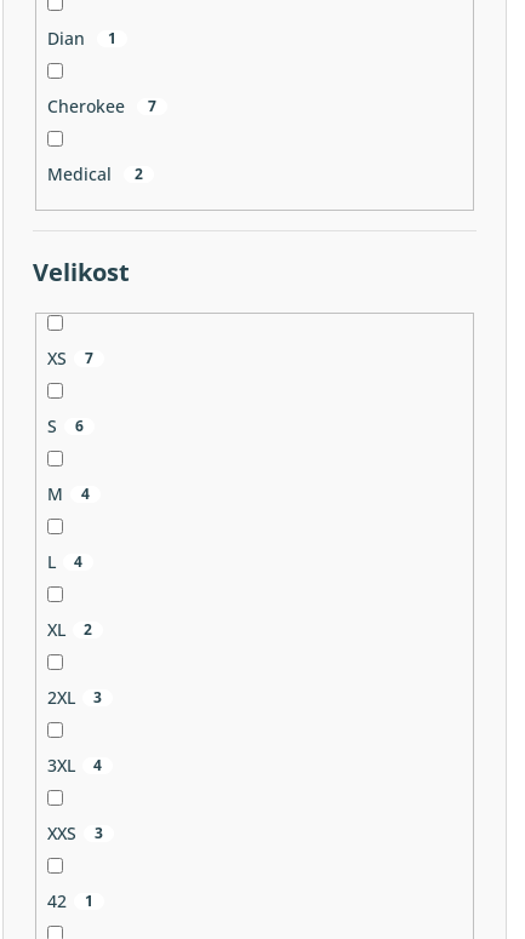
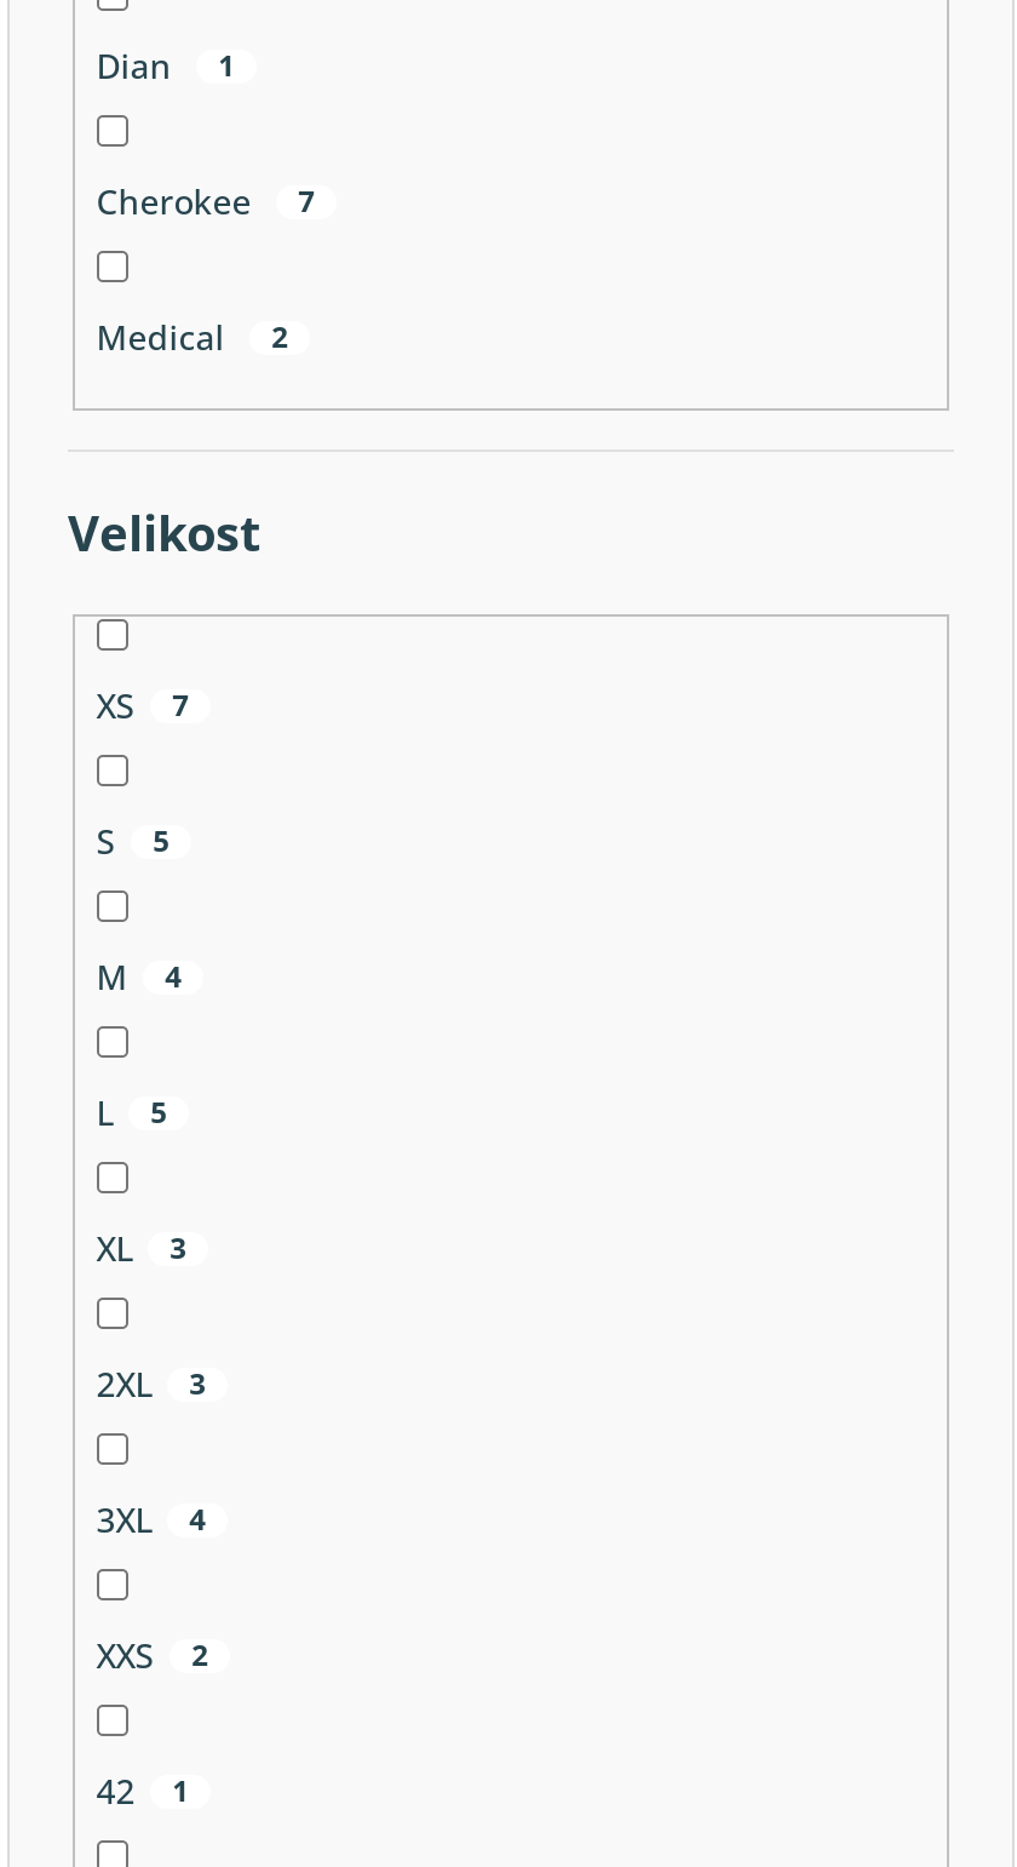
- S 6
+ S 5

- L 4
+ L 5

- XL 2
+ XL 3

- XXS 3
+ XXS 2
